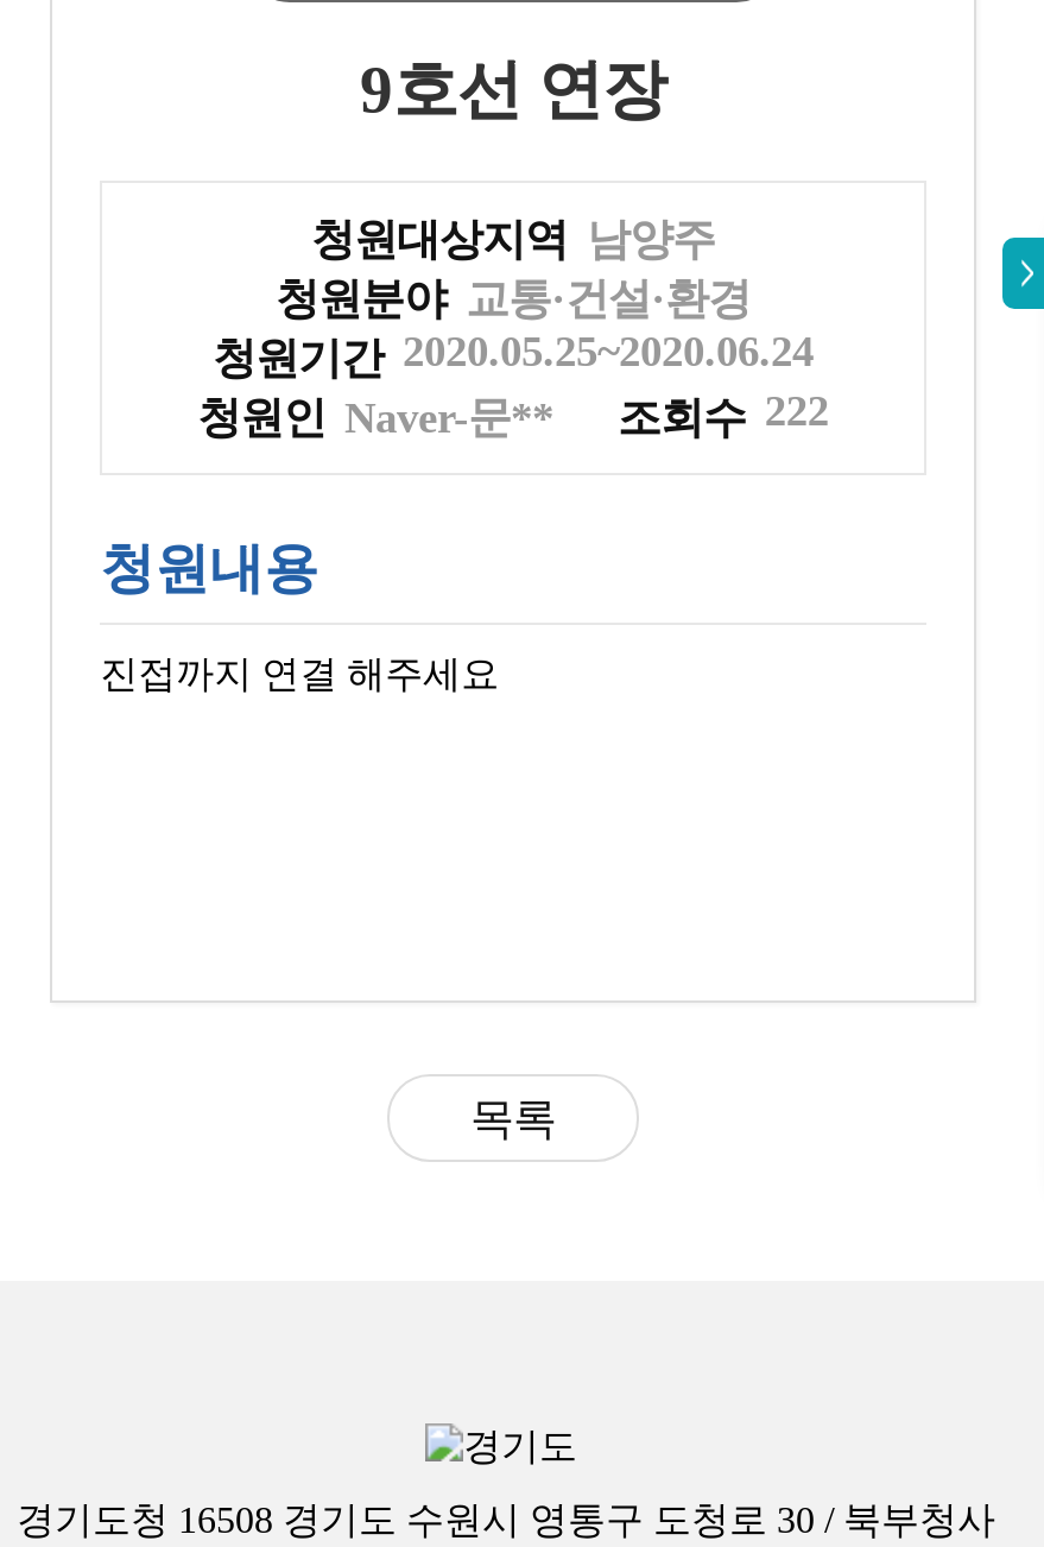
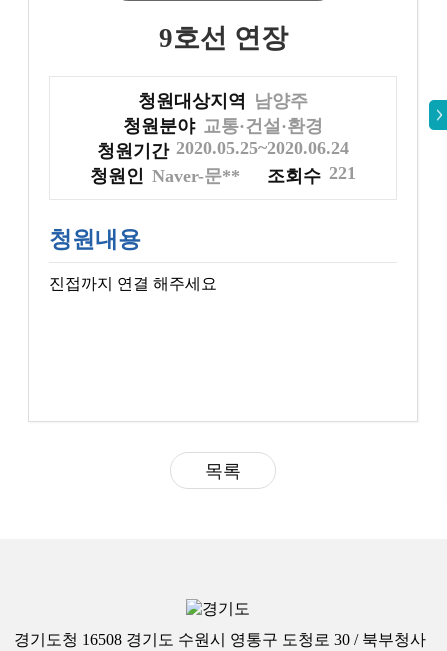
- 청원인 Naver-문** 조회수 222
+ 청원인 Naver-문** 조회수 221
